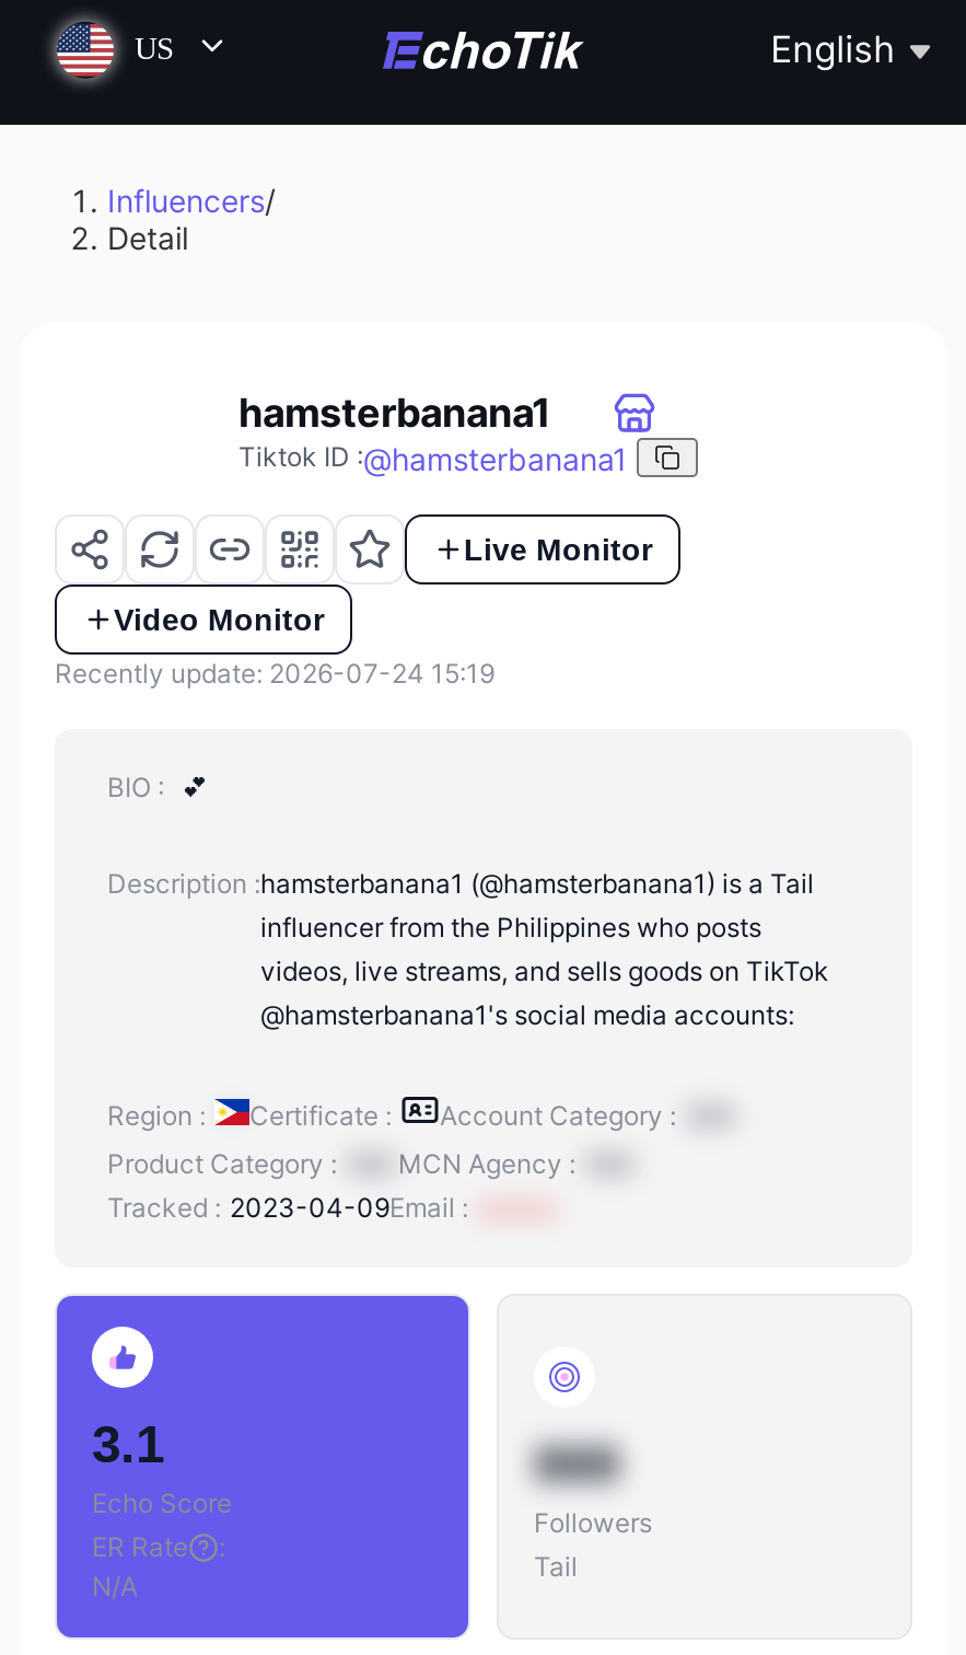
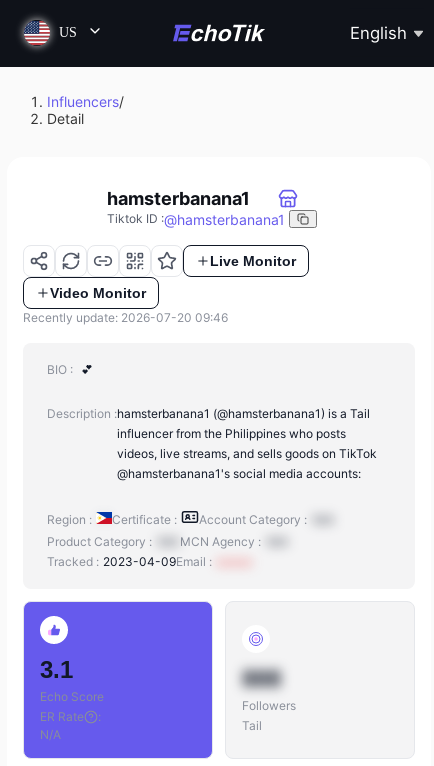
- Recently update: 2026-07-24 15:19
+ Recently update: 2026-07-20 09:46
